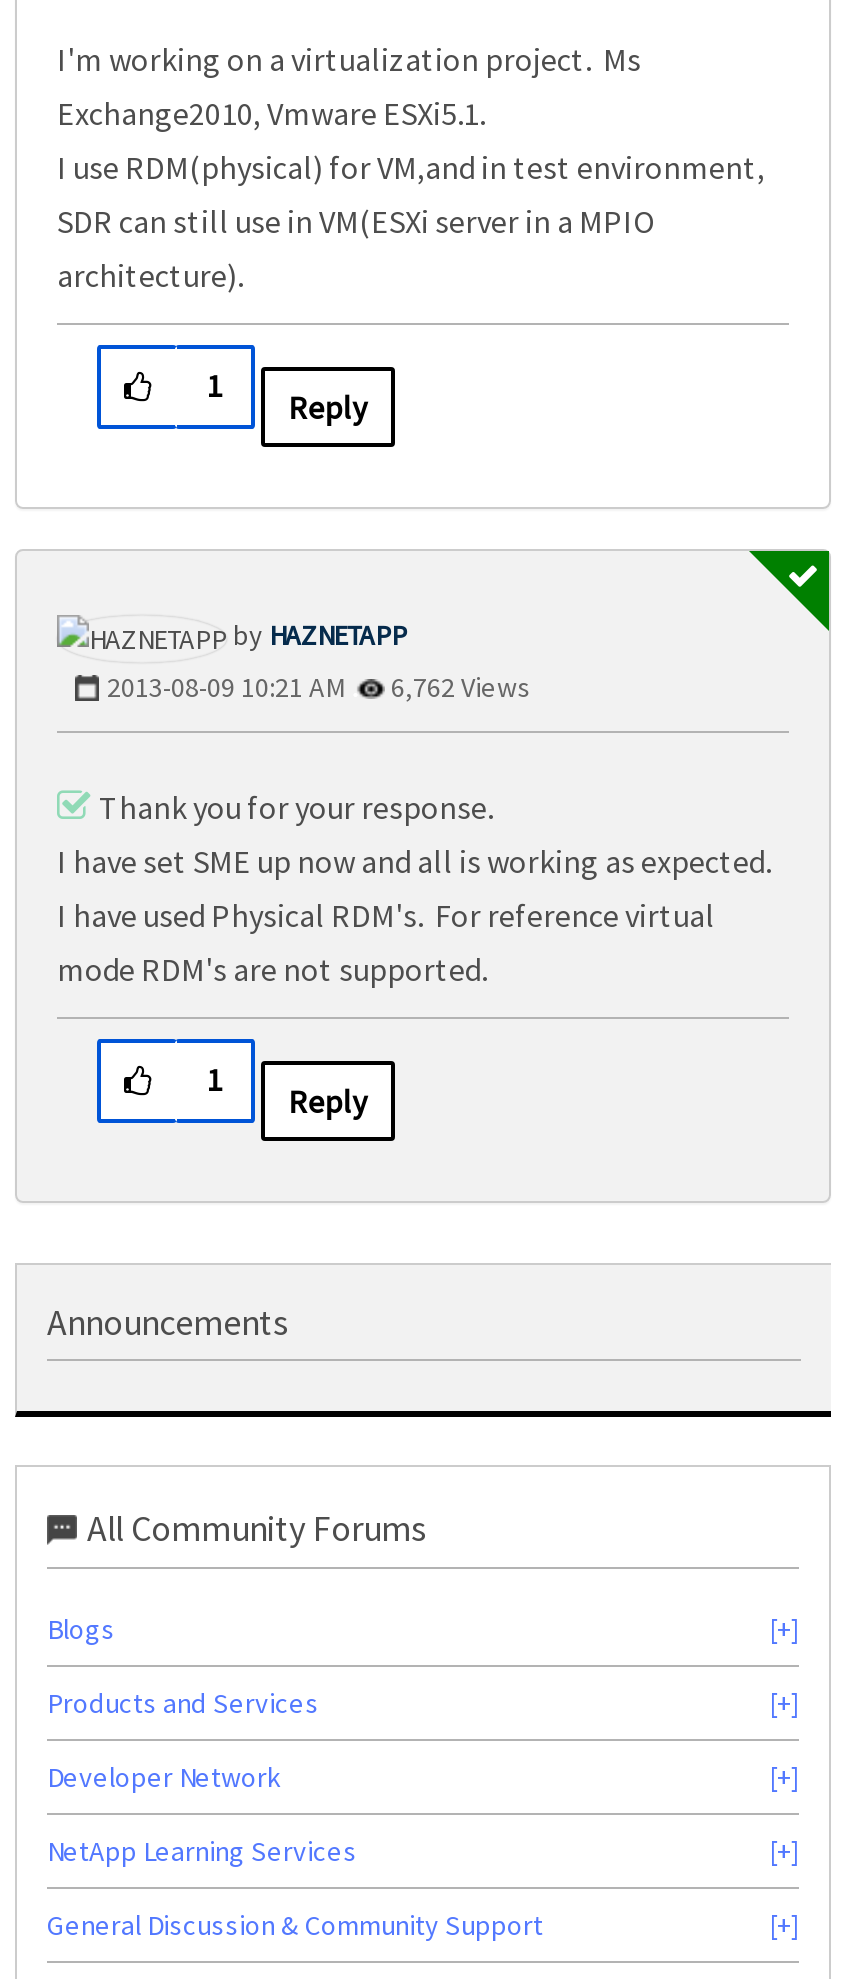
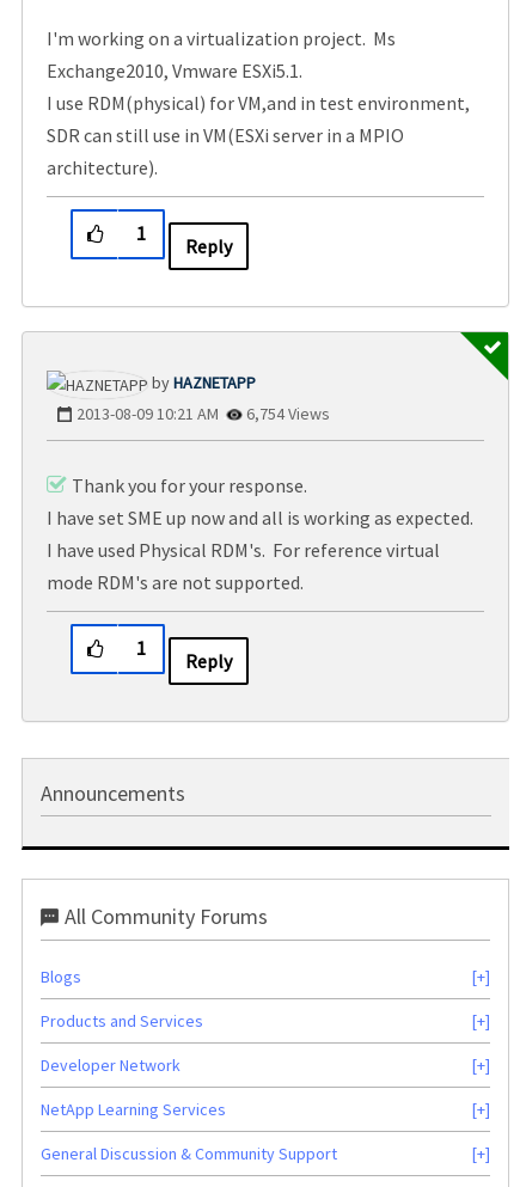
- 2013-08-09 10:21 AM 6,762 Views
+ 2013-08-09 10:21 AM 6,754 Views
